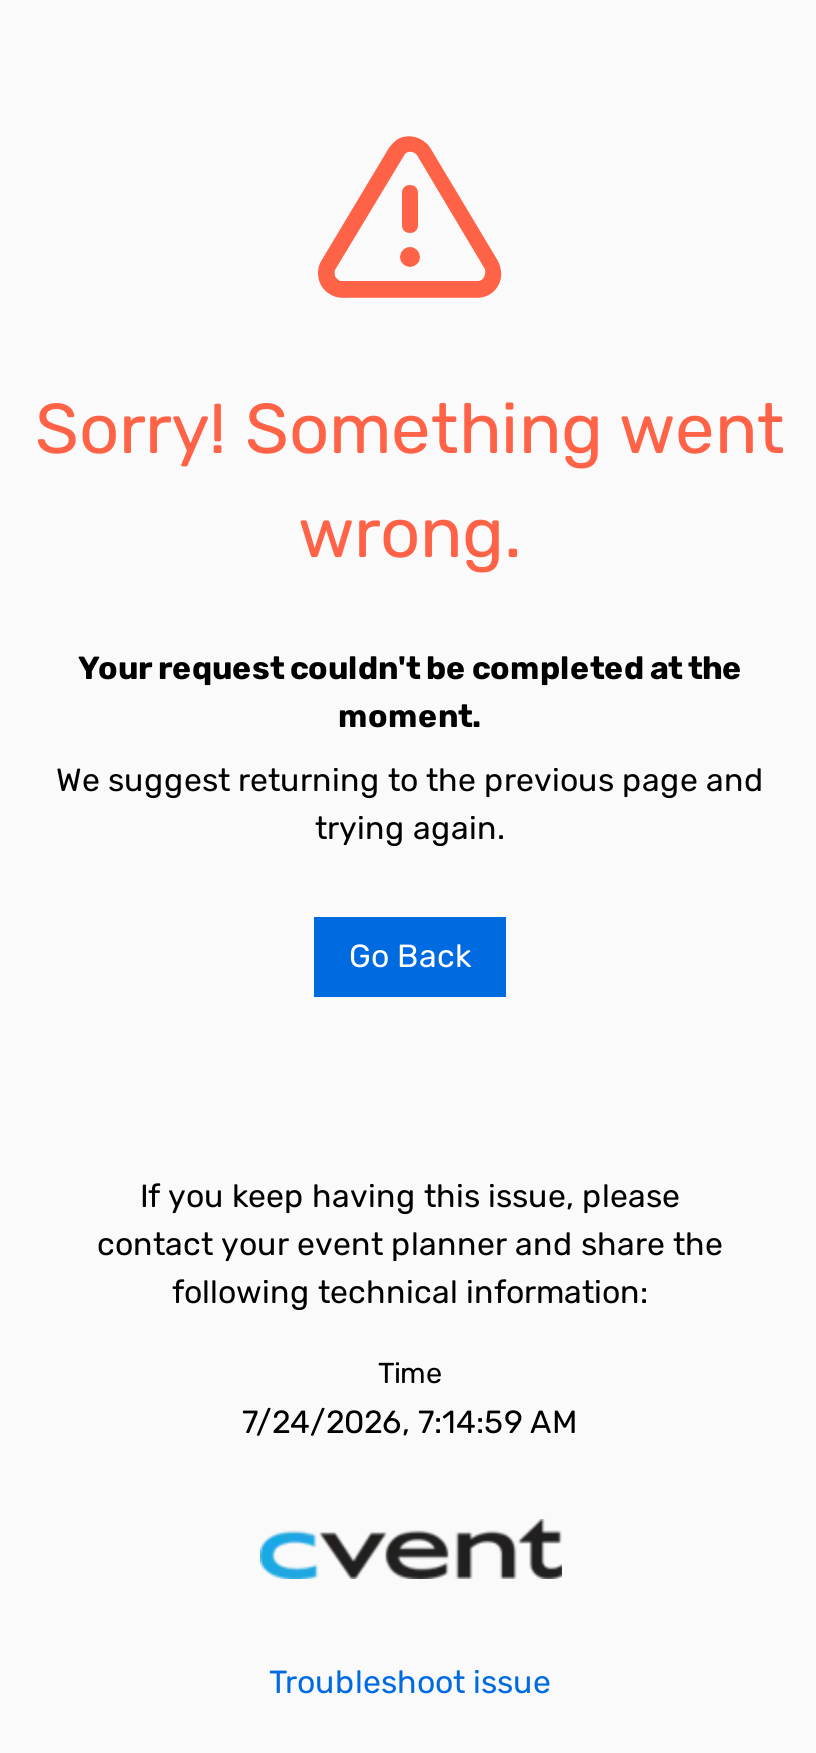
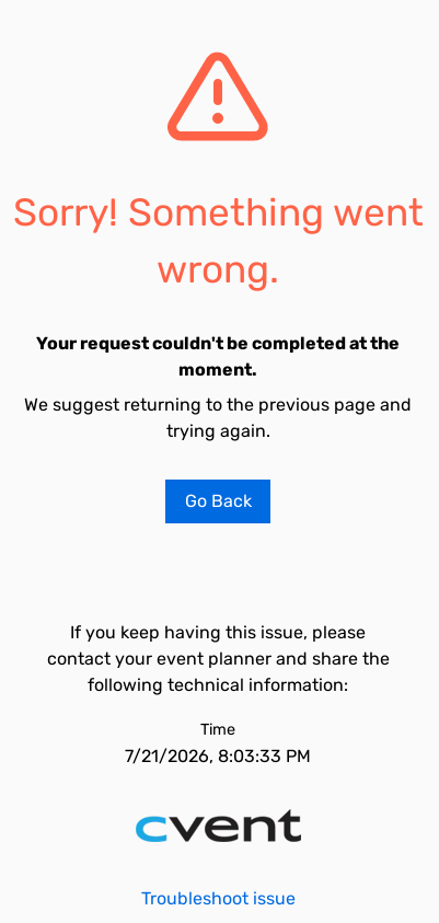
- 7/24/2026, 7:14:59 AM
+ 7/21/2026, 8:03:33 PM
